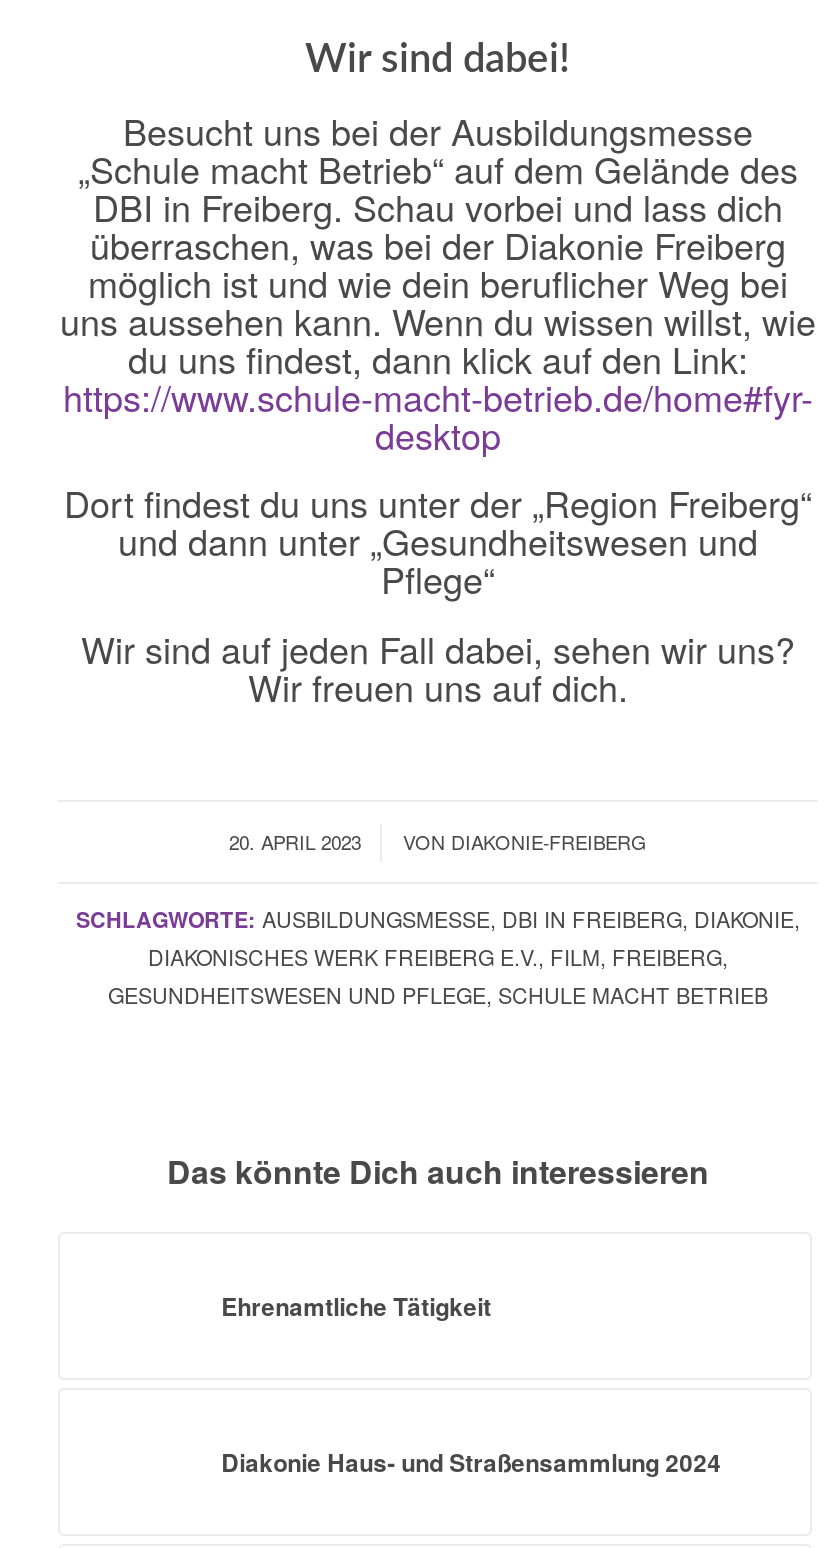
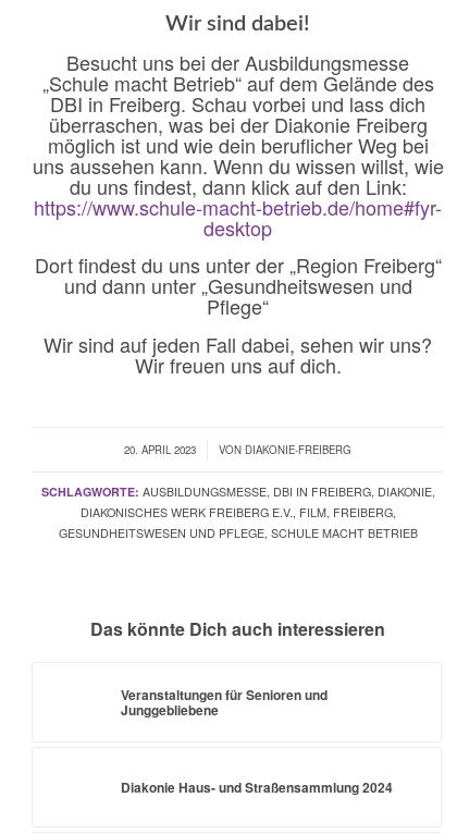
- Ehrenamtliche Tätigkeit
+ Veranstaltungen für Senioren und
+ Junggebliebene
